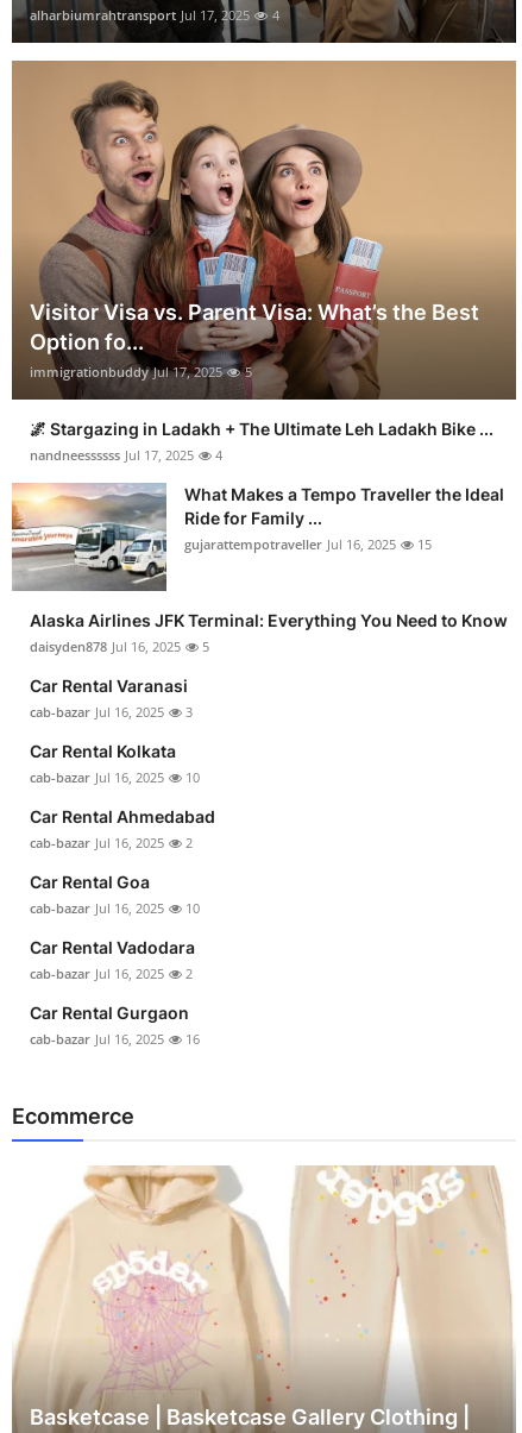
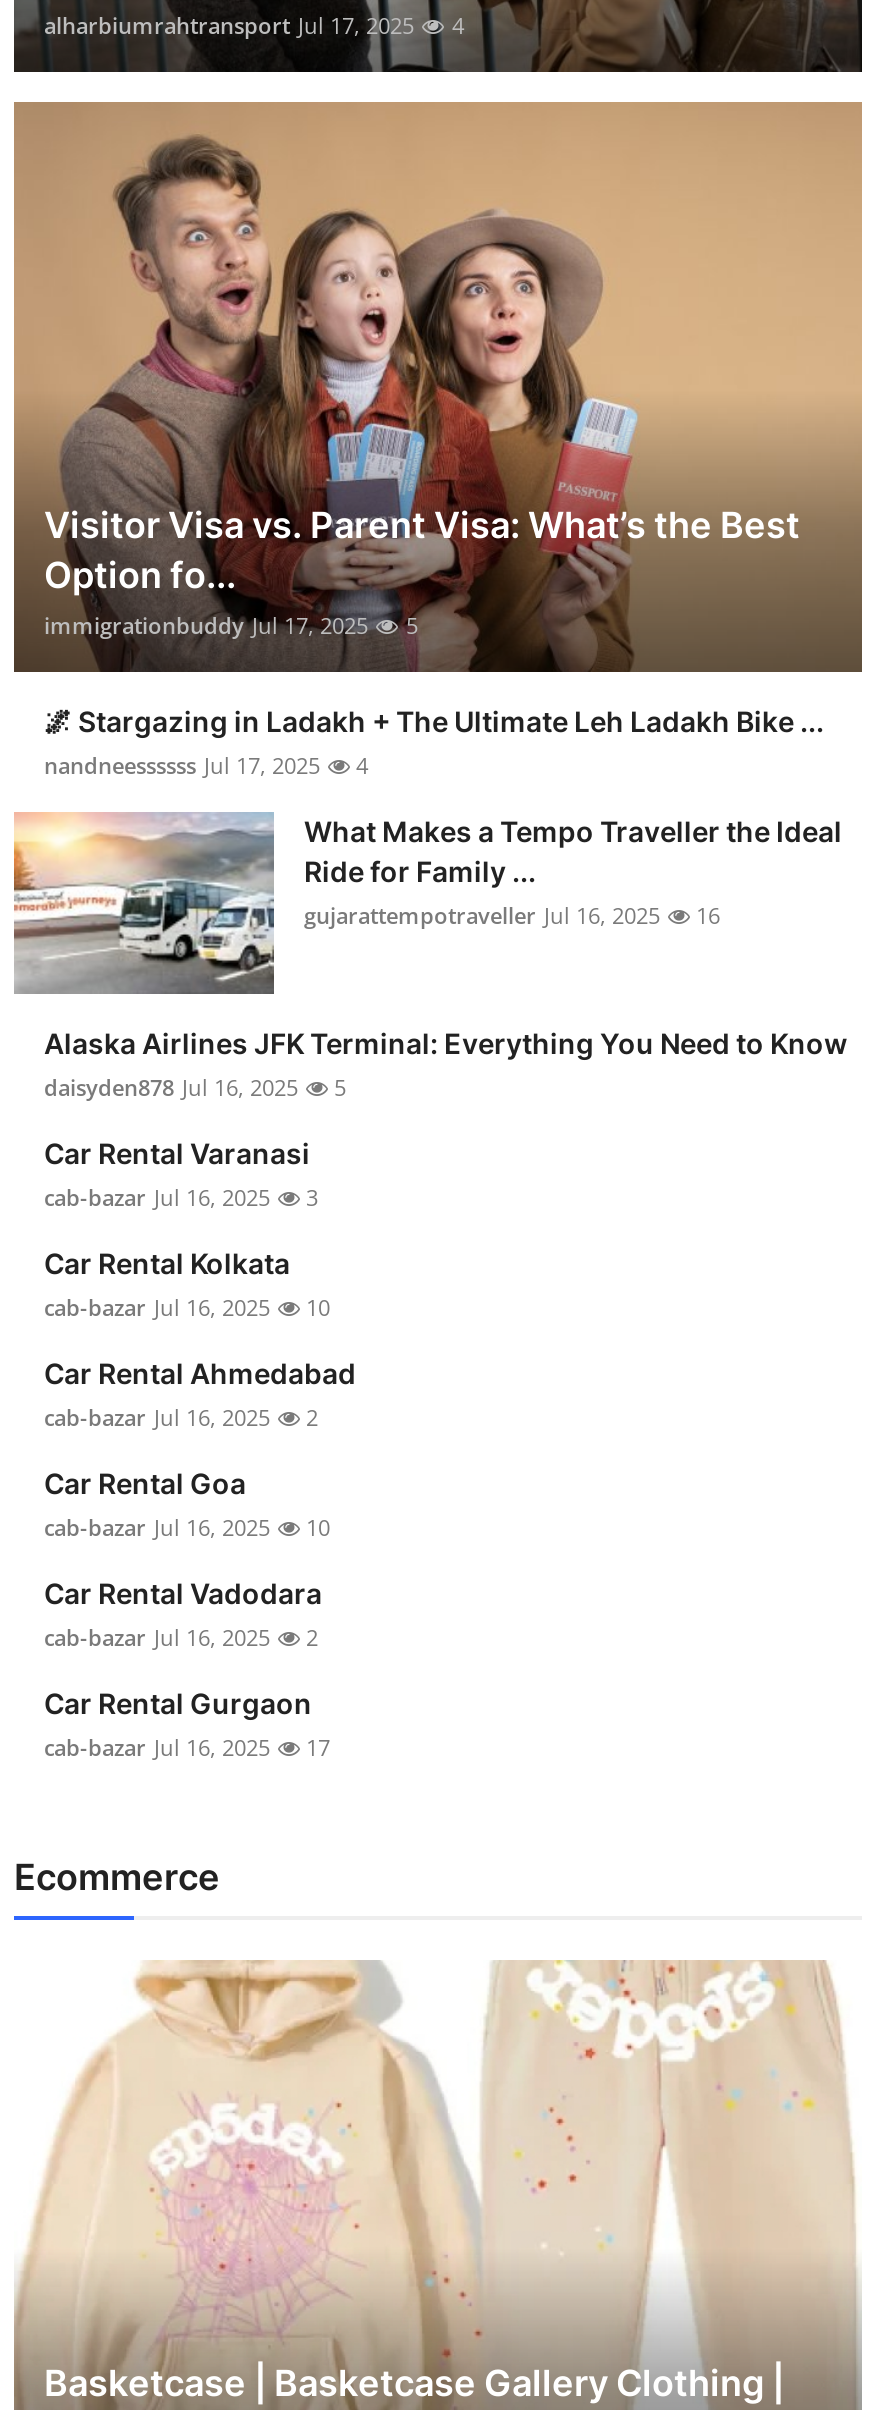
- gujarattempotraveller Jul 16, 2025 15
+ gujarattempotraveller Jul 16, 2025 16

- cab-bazar Jul 16, 2025 16
+ cab-bazar Jul 16, 2025 17
